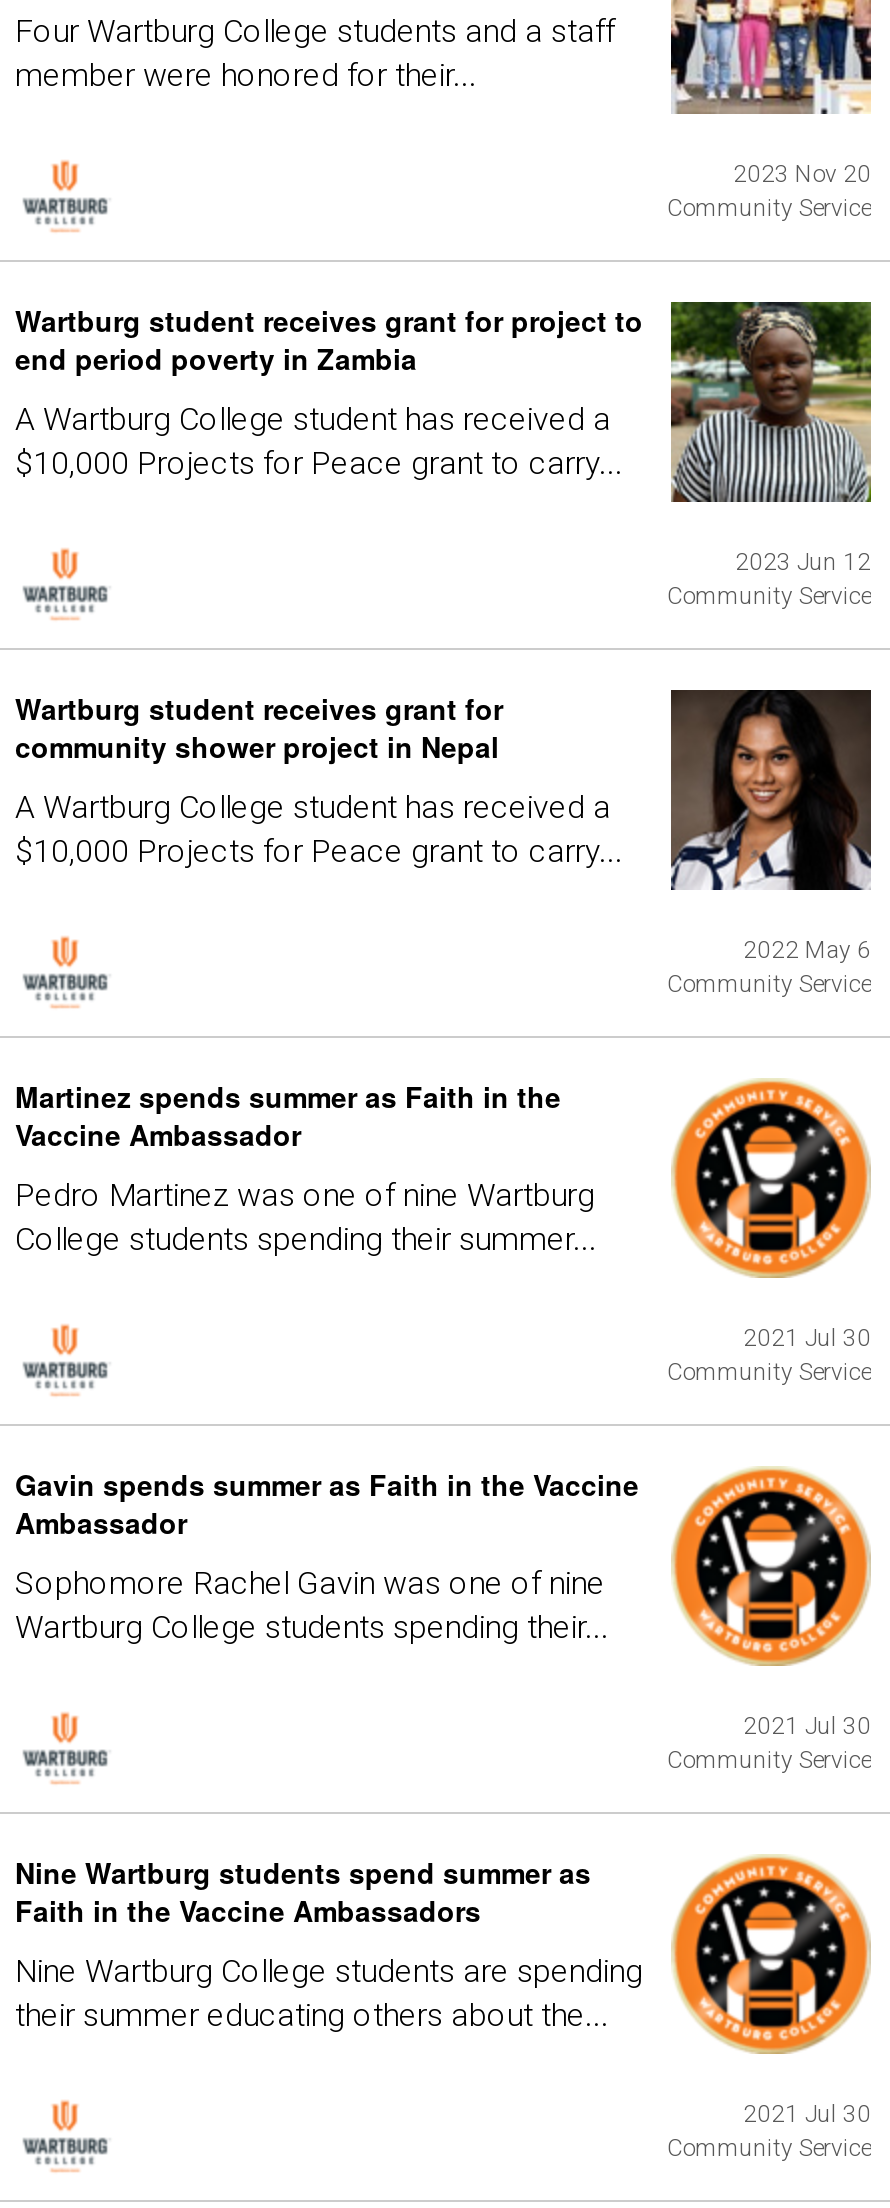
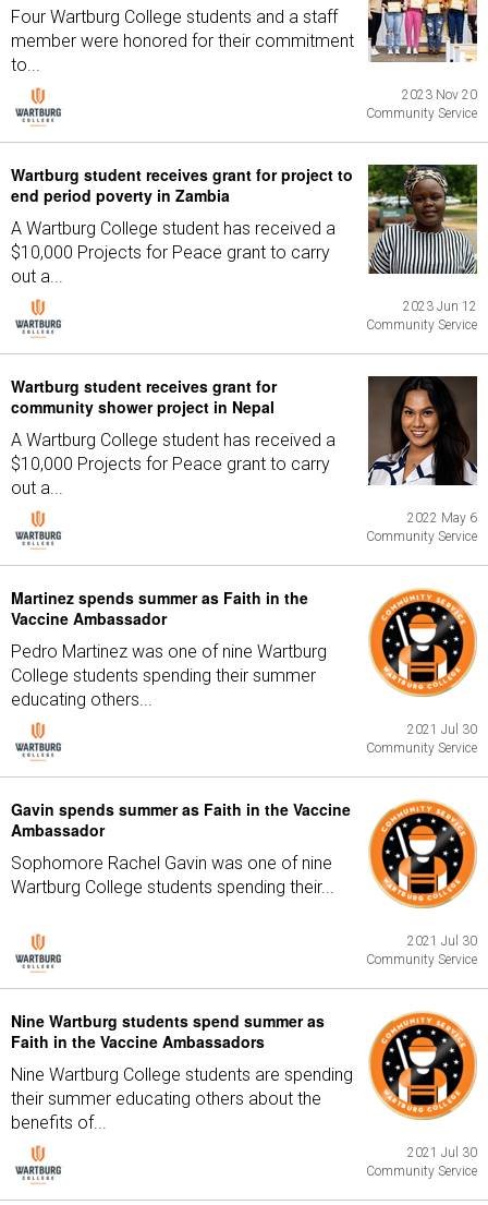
- member were honored for their...
+ member were honored for their commitment
+ to...

- $10,000 Projects for Peace grant to carry...
+ $10,000 Projects for Peace grant to carry
+ out a...

- $10,000 Projects for Peace grant to carry...
+ $10,000 Projects for Peace grant to carry
+ out a...

- College students spending their summer...
+ College students spending their summer
+ educating others...

- their summer educating others about the...
+ their summer educating others about the
+ benefits of...
